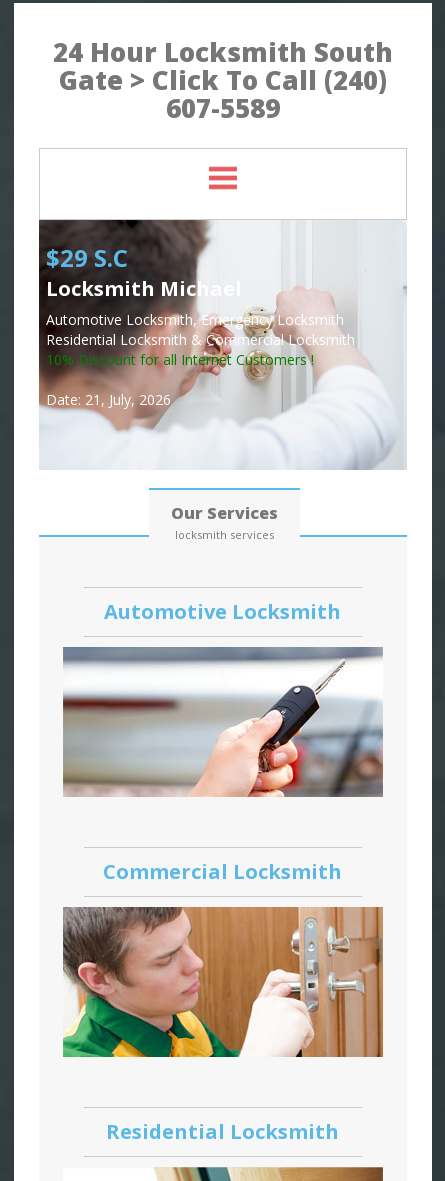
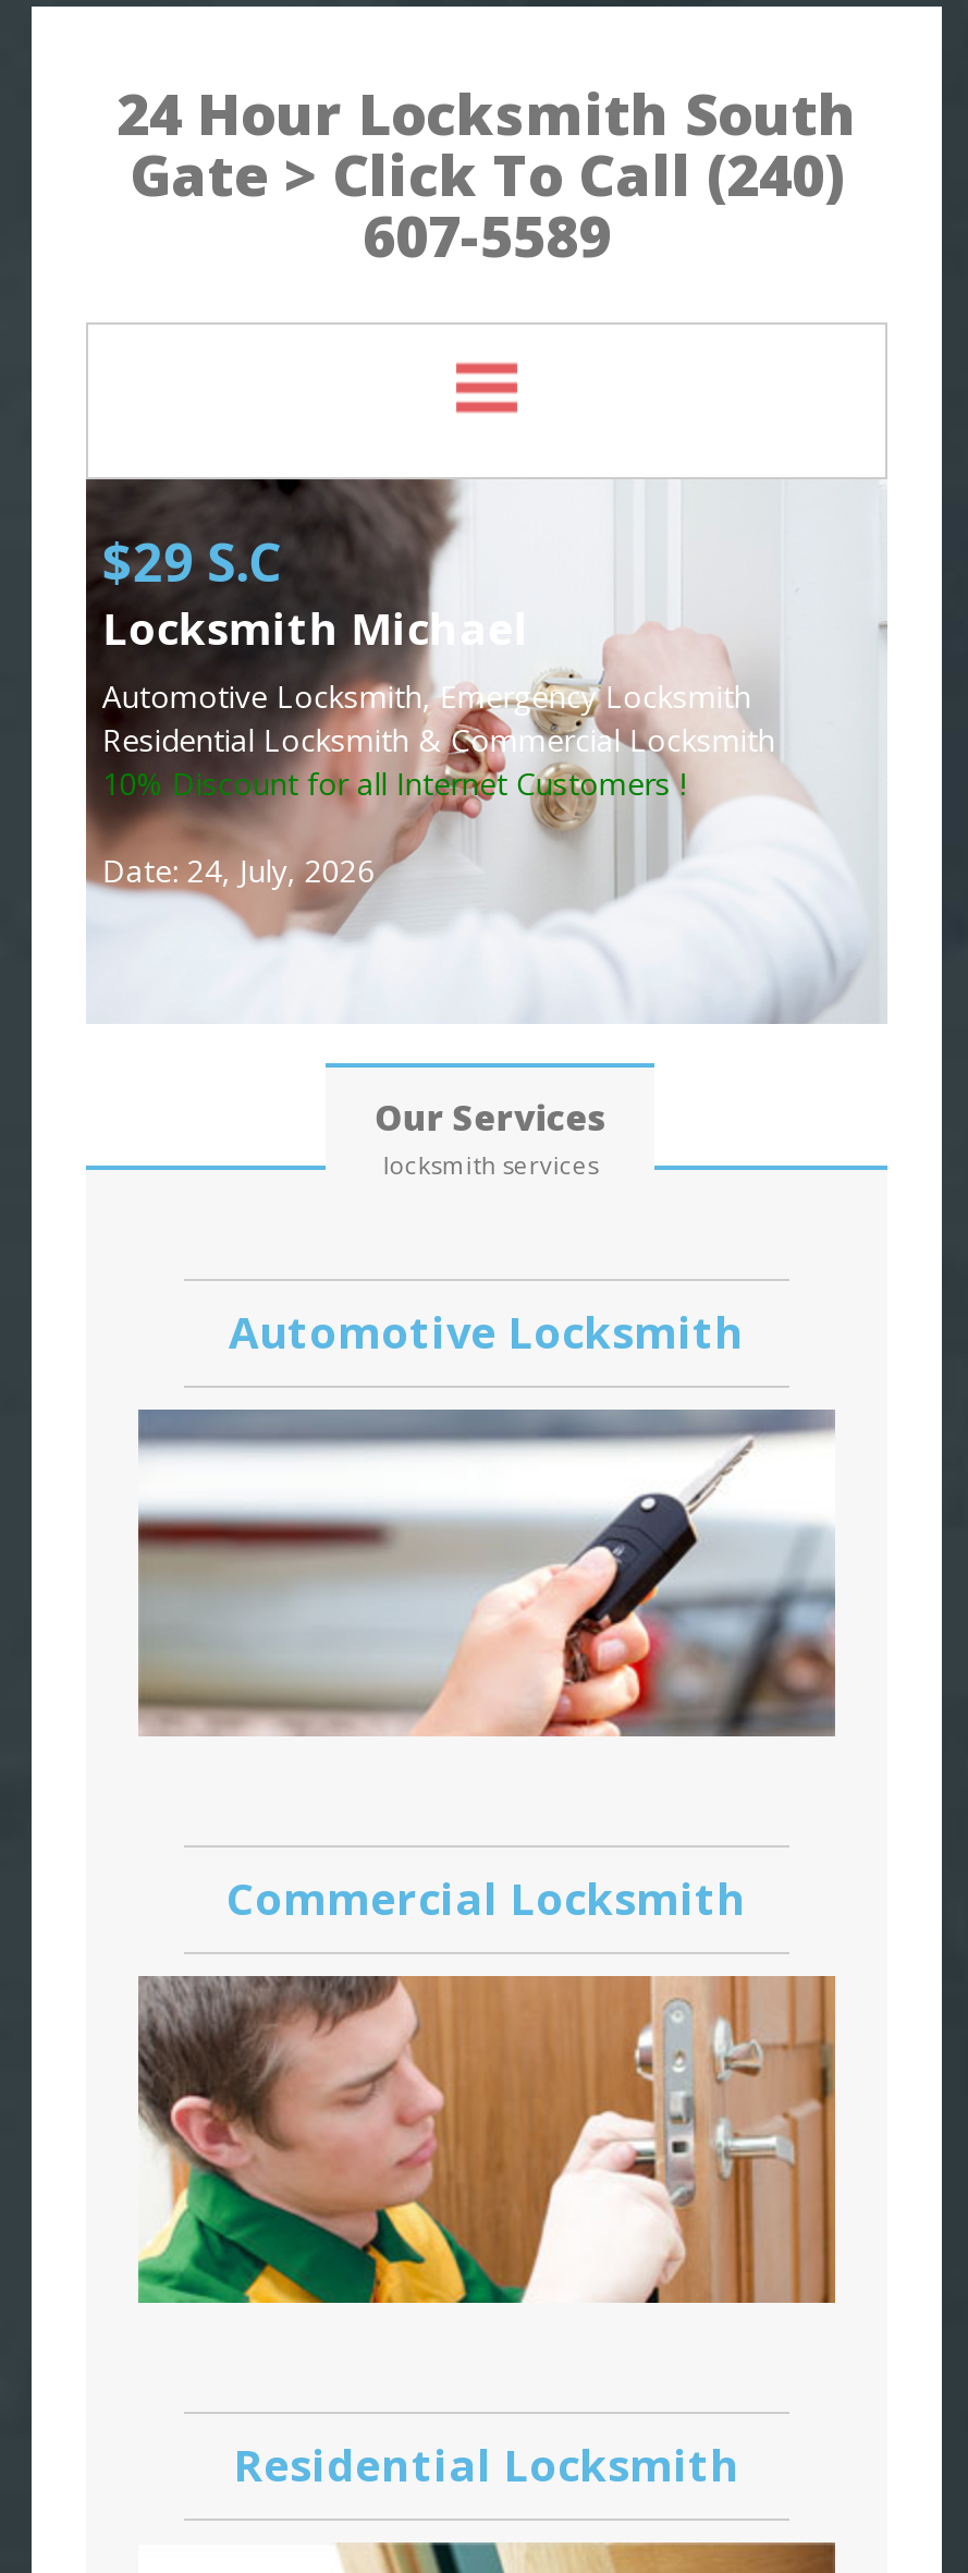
- Date: 21, July, 2026
+ Date: 24, July, 2026
